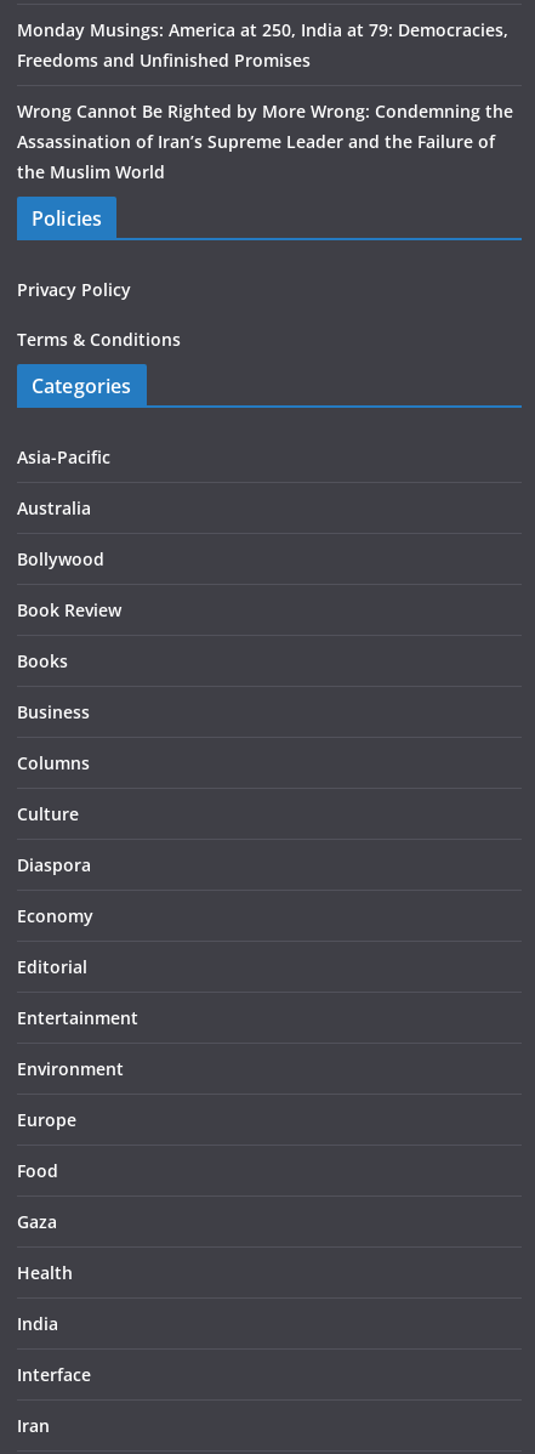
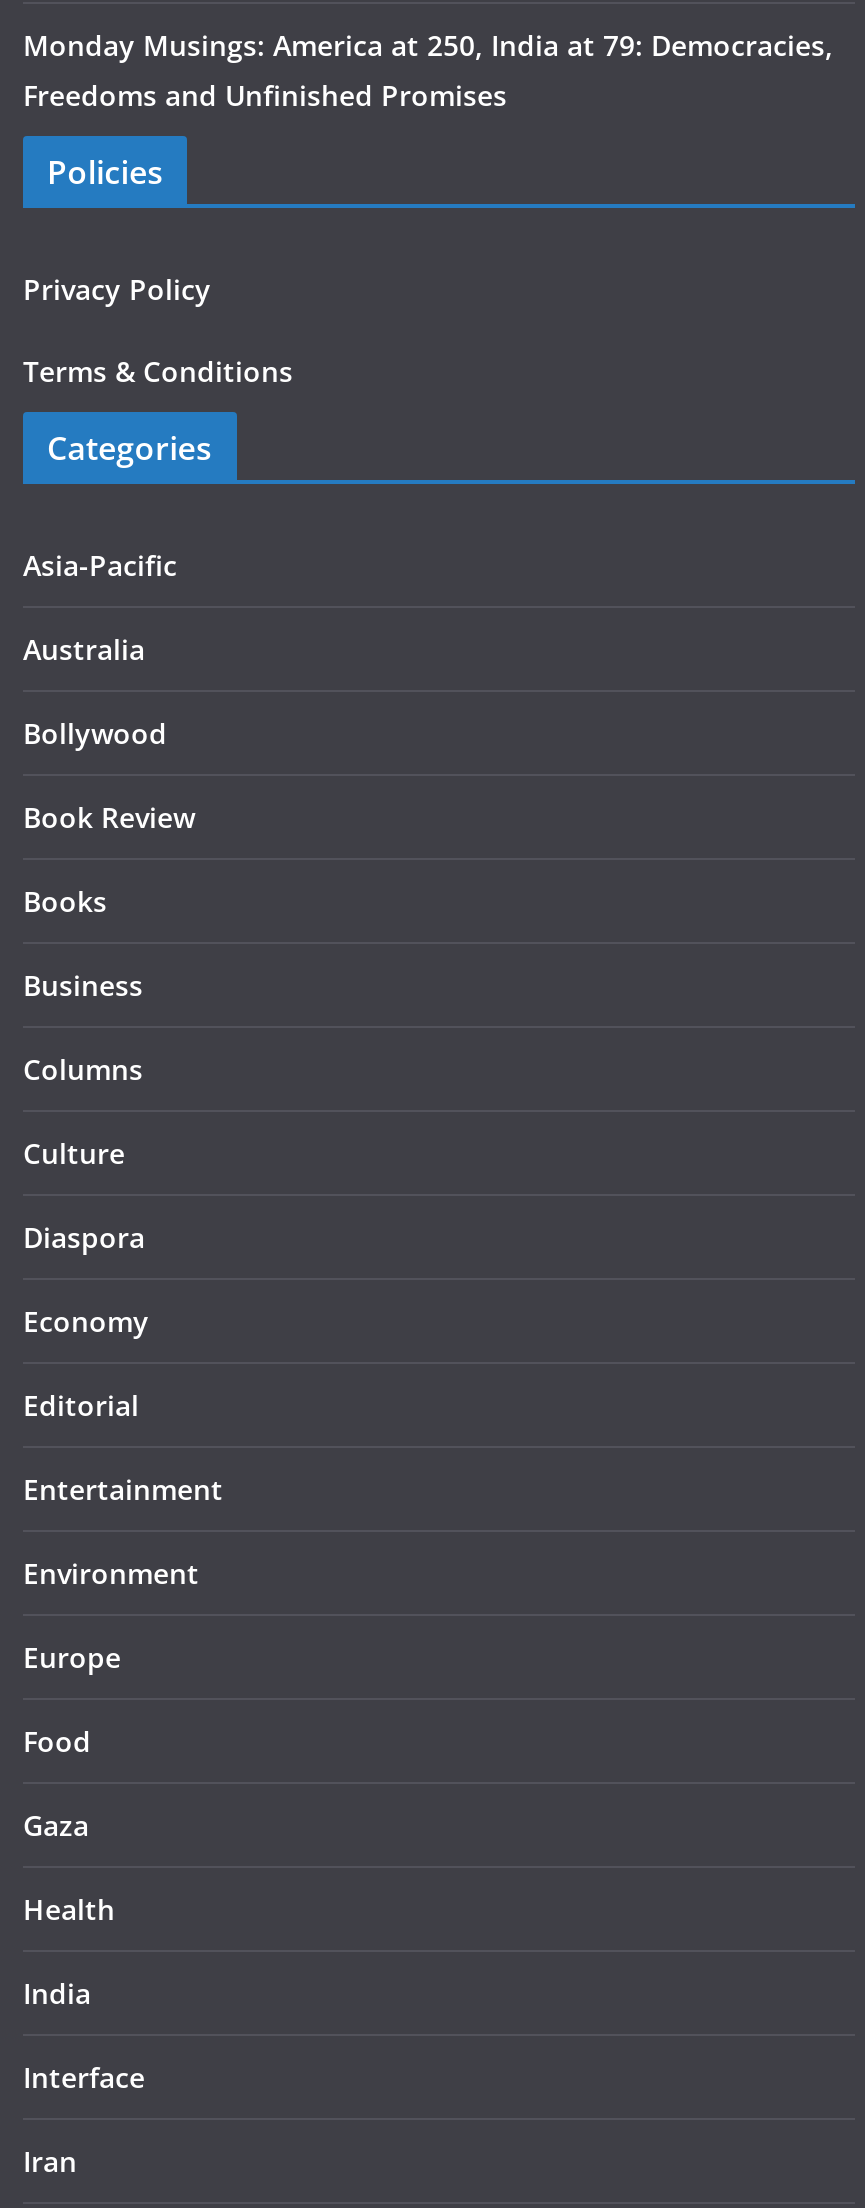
- Wrong Cannot Be Righted by More Wrong: Condemning the
- Assassination of Iran’s Supreme Leader and the Failure of
- the Muslim World
